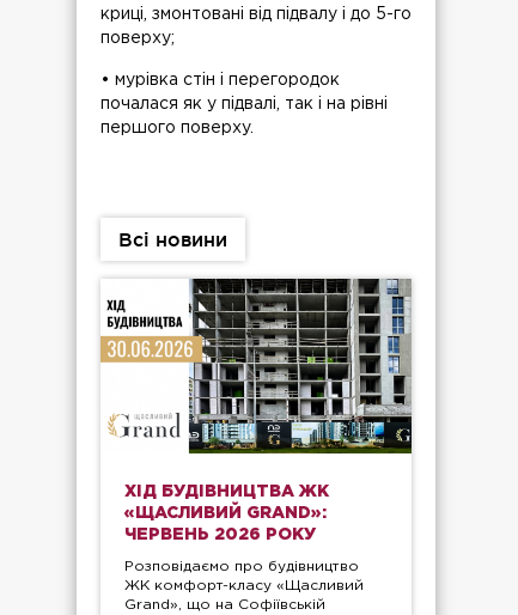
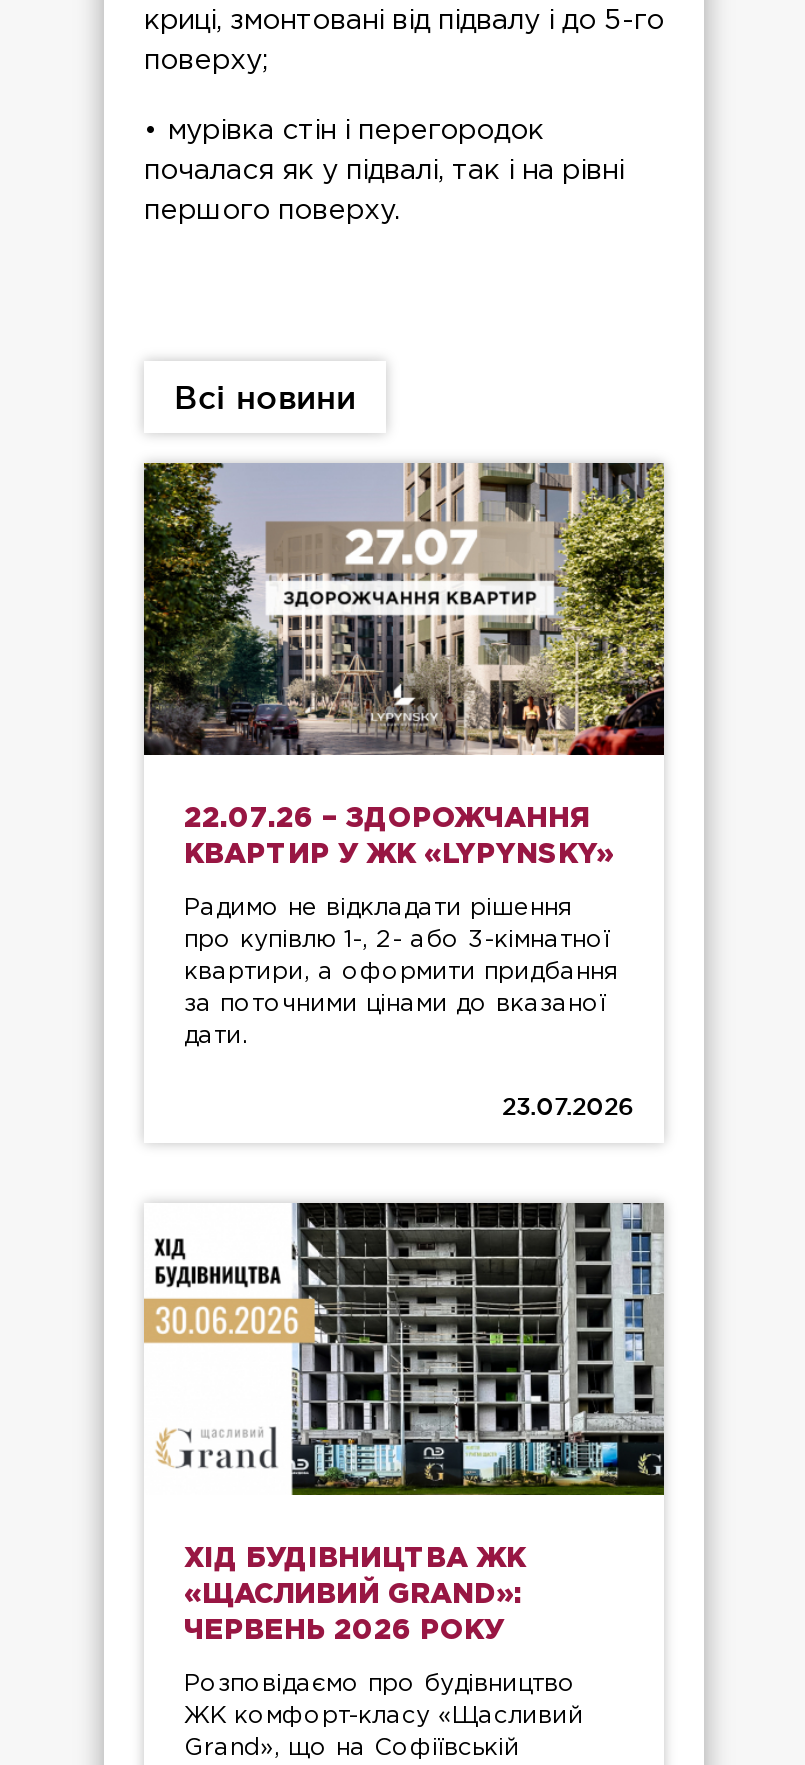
+ [image]
+ 22.07.26 – ЗДОРОЖЧАННЯ
+ КВАРТИР У ЖК «LYPYNSKY»
+ Радимо не відкладати рішення
+ про купівлю 1-, 2- або 3-кімнатної
+ квартири, а оформити придбання
+ за поточними цінами до вказаної
+ дати.
+ 23.07.2026
